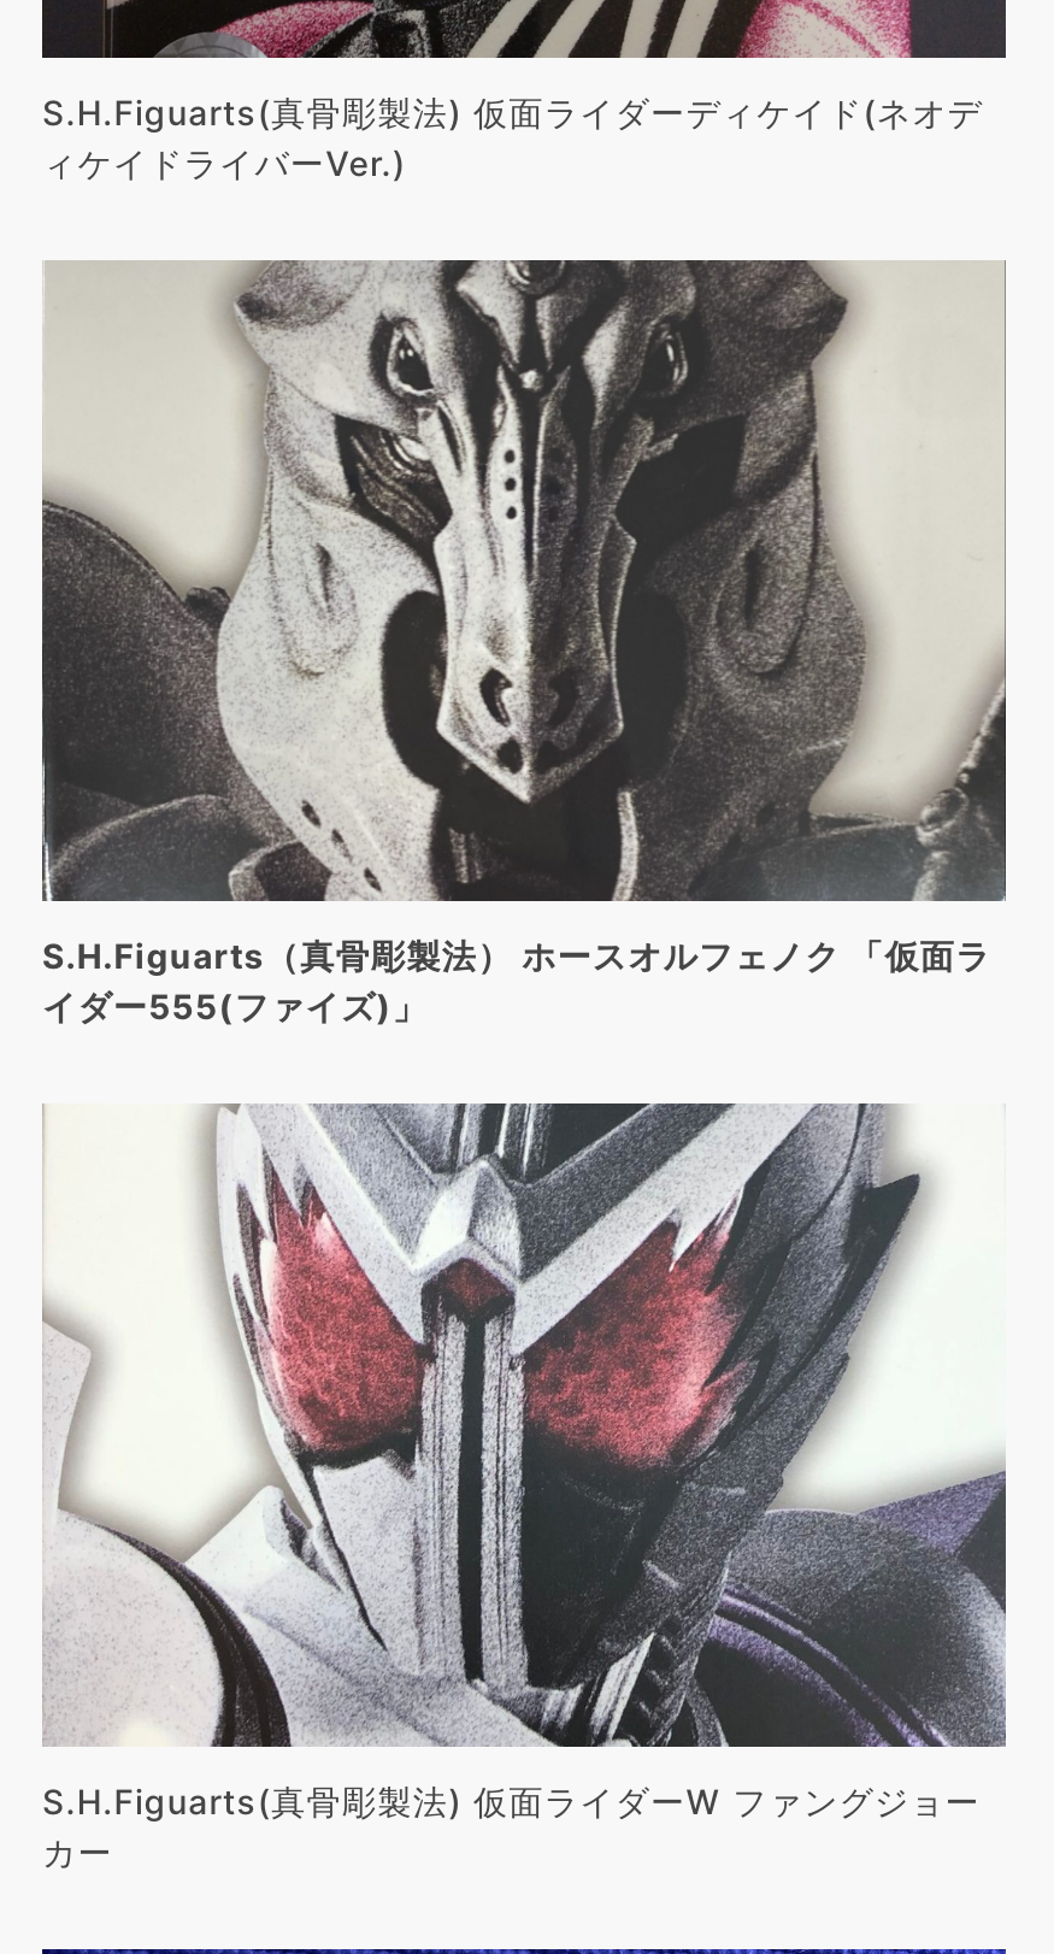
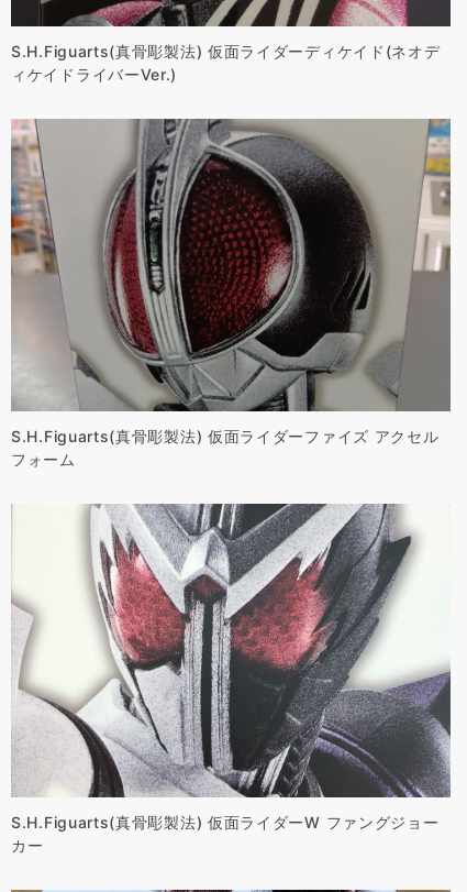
- [image]
- S.H.Figuarts（真骨彫製法） ホースオルフェノク 「仮面ラ
- イダー555(ファイズ)」
+ [image]
+ S.H.Figuarts(真骨彫製法) 仮面ライダーファイズ アクセル
+ フォーム
